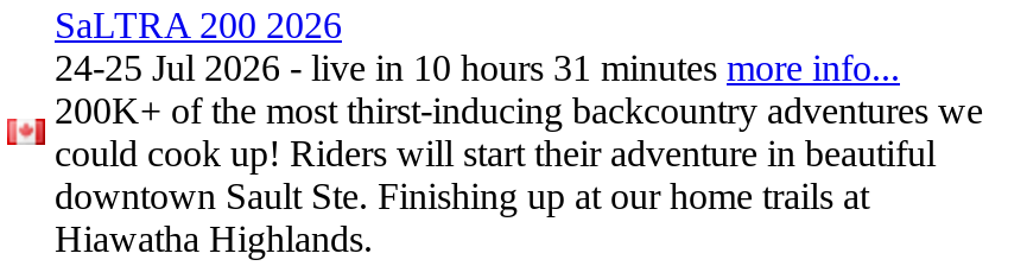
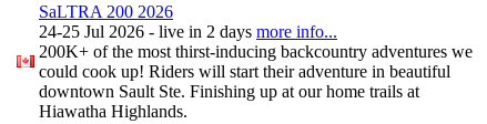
- 24‑25 Jul 2026 - live in 10 hours 31 minutes more info...
+ 24‑25 Jul 2026 - live in 2 days more info...
